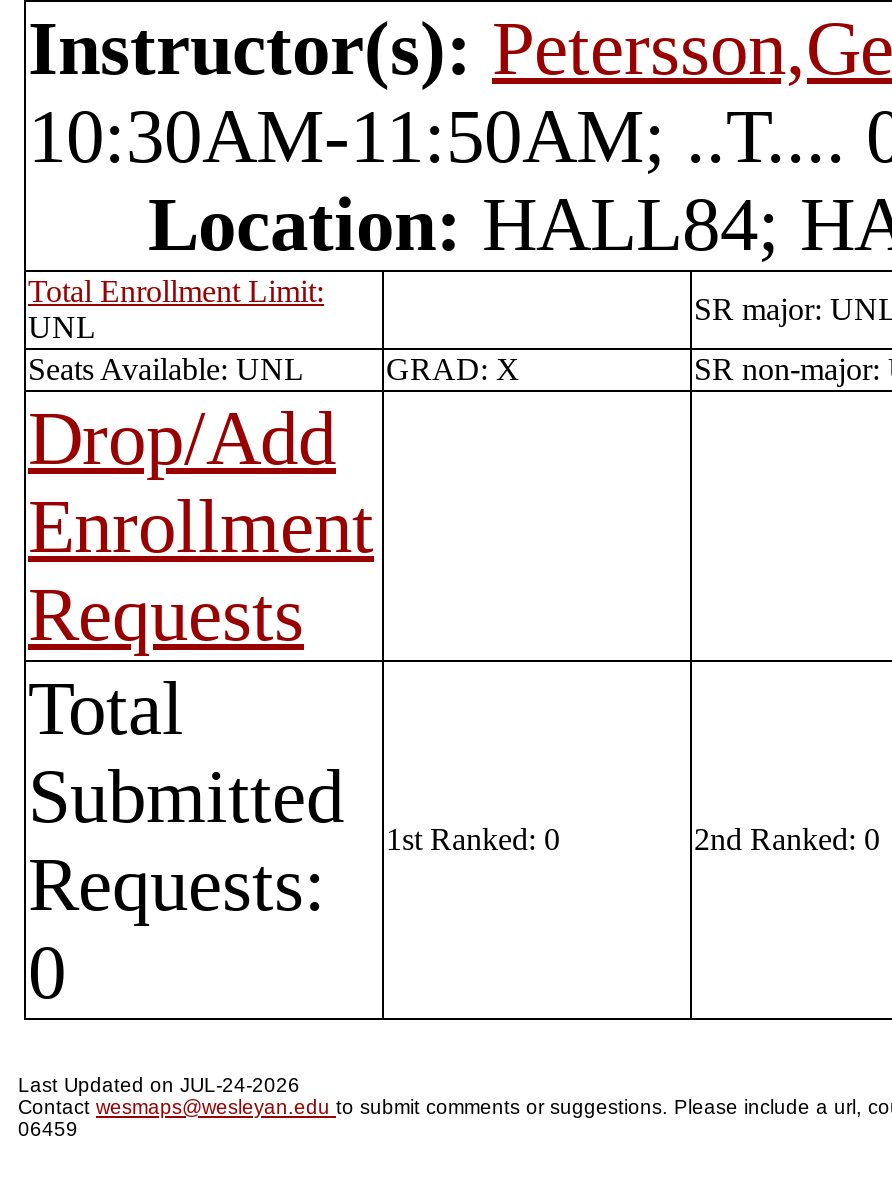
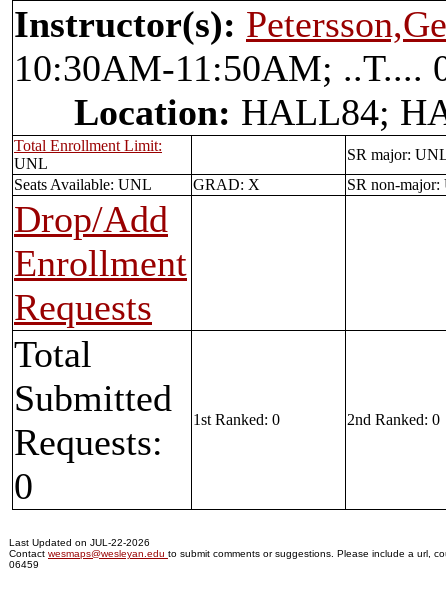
- Last Updated on JUL-24-2026
+ Last Updated on JUL-22-2026
